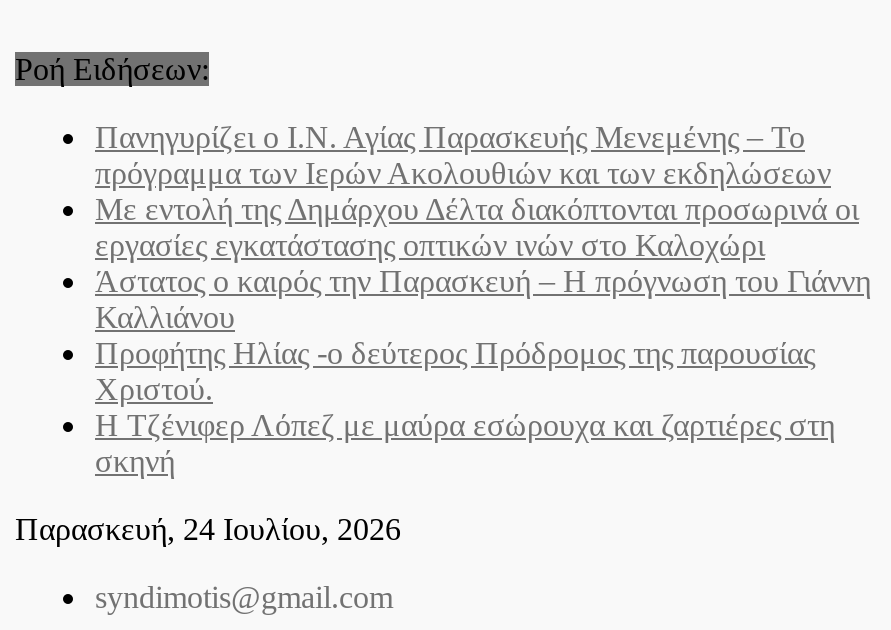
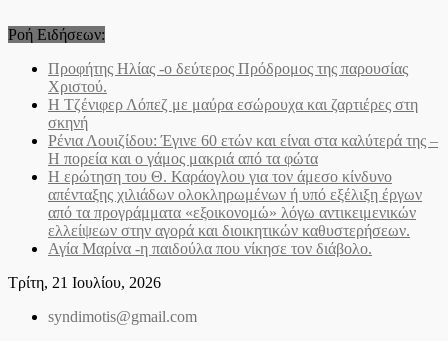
- Πανηγυρίζει ο Ι.Ν. Αγίας Παρασκευής Μενεμένης – Το
- πρόγραμμα των Ιερών Ακολουθιών και των εκδηλώσεων
- Με εντολή της Δημάρχου Δέλτα διακόπτονται προσωρινά οι
- εργασίες εγκατάστασης οπτικών ινών στο Καλοχώρι
- Άστατος ο καιρός την Παρασκευή – Η πρόγνωση του Γιάννη
- Καλλιάνου

moved up: Προφήτης Ηλίας -ο δεύτερος Πρόδρομος της παρουσίας | Χριστού. | Η Τζένιφερ Λόπεζ με μαύρα εσώρουχα και ζαρτιέρες στη | σκηνή

- Παρασκευή, 24 Ιουλίου, 2026
+ Ρένια Λουιζίδου: Έγινε 60 ετών και είναι στα καλύτερά της –
+ Η πορεία και ο γάμος μακριά από τα φώτα
+ Η ερώτηση του Θ. Καράογλου για τον άμεσο κίνδυνο
+ απένταξης χιλιάδων ολοκληρωμένων ή υπό εξέλιξη έργων
+ από τα προγράμματα «εξοικονομώ» λόγω αντικειμενικών
+ ελλείψεων στην αγορά και διοικητικών καθυστερήσεων.
+ Αγία Μαρίνα -η παιδούλα που νίκησε τον διάβολο.
+ Τρίτη, 21 Ιουλίου, 2026
